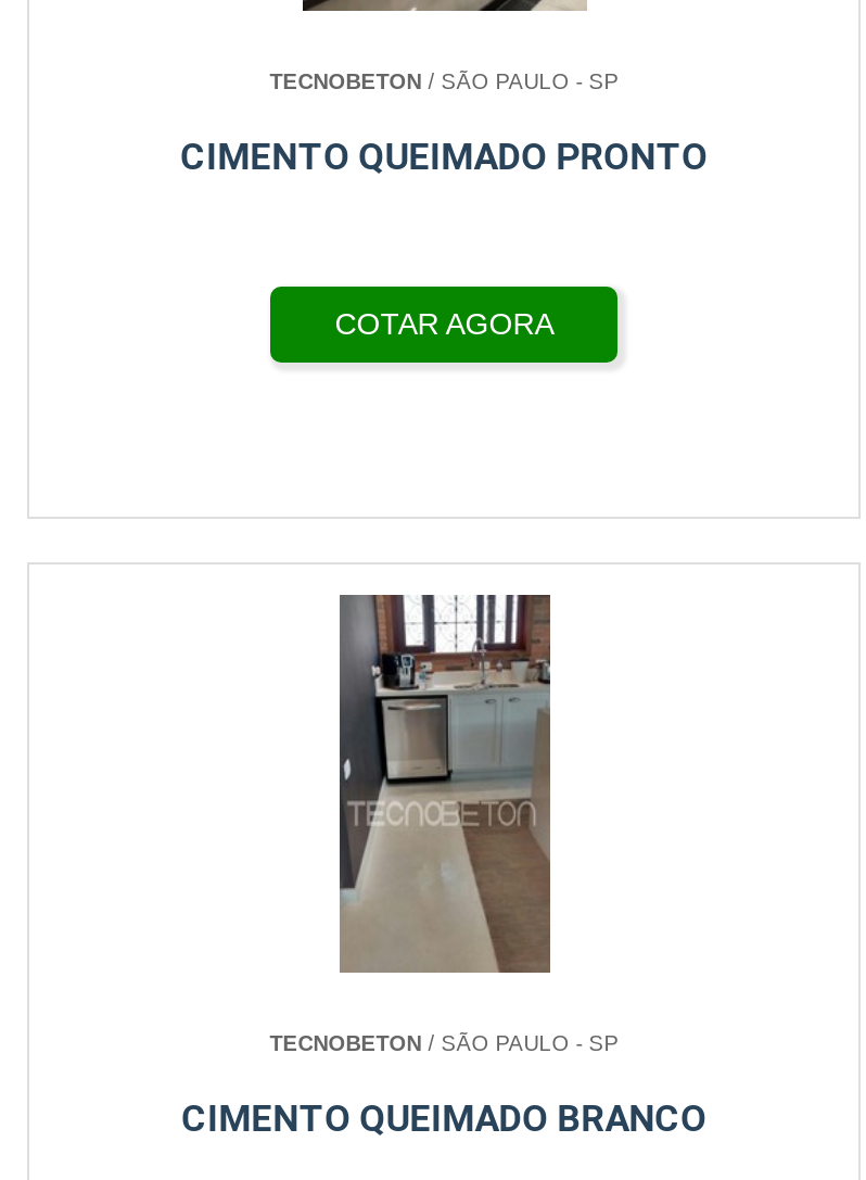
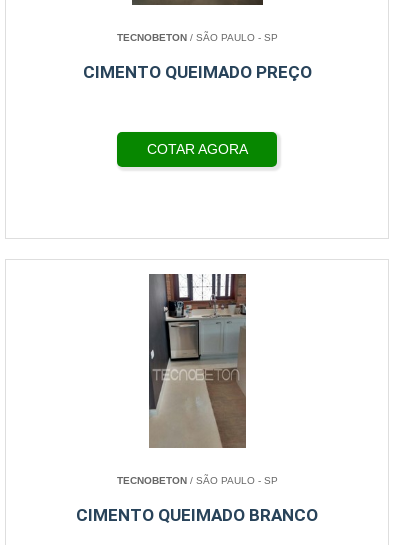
- CIMENTO QUEIMADO PRONTO
+ CIMENTO QUEIMADO PREÇO
